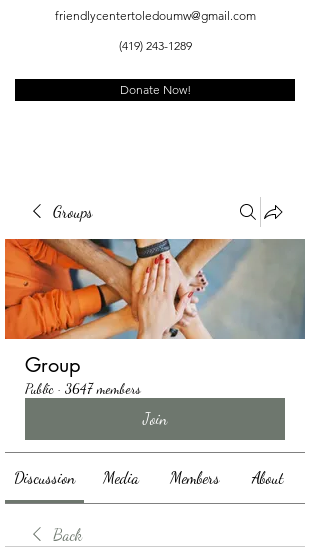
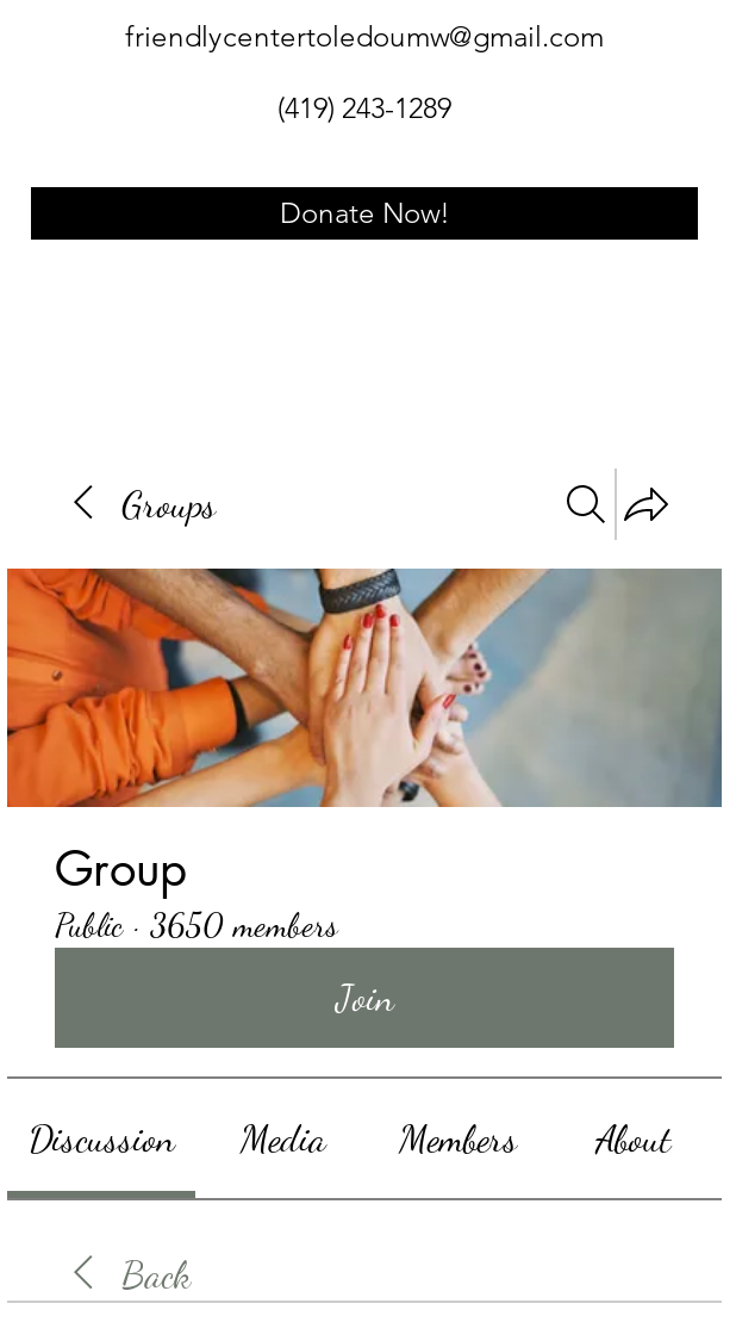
- Public · 3647 members
+ Public · 3650 members
